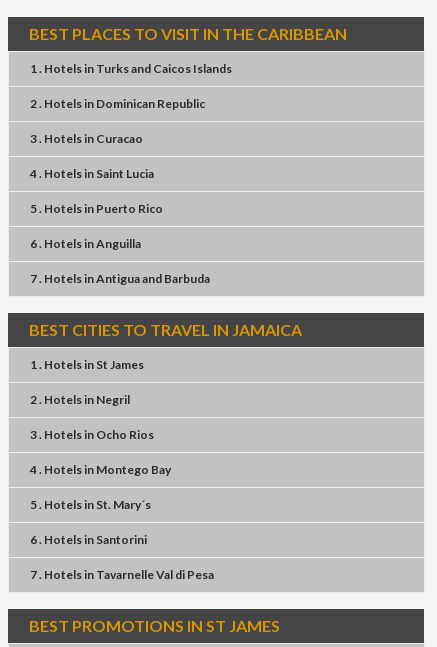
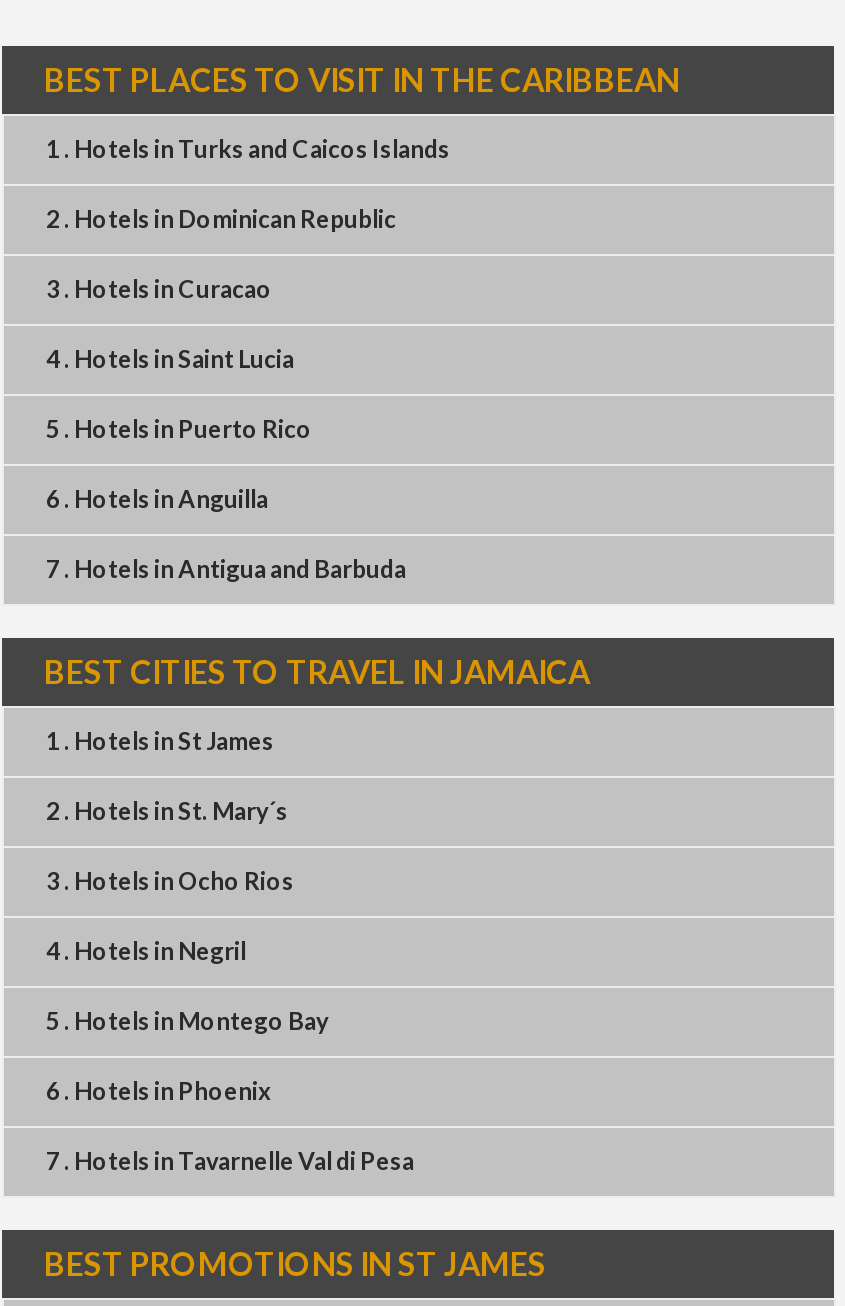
- 2 . Hotels inNegril
+ 2 . Hotels inSt. Mary´s

- 4 . Hotels in Montego Bay
+ 4 . Hotels in Negril

- 5 . Hotels in St. Mary´s
+ 5 . Hotels in Montego Bay

- 6 . Hotels in Santorini
+ 6 . Hotels in Phoenix
